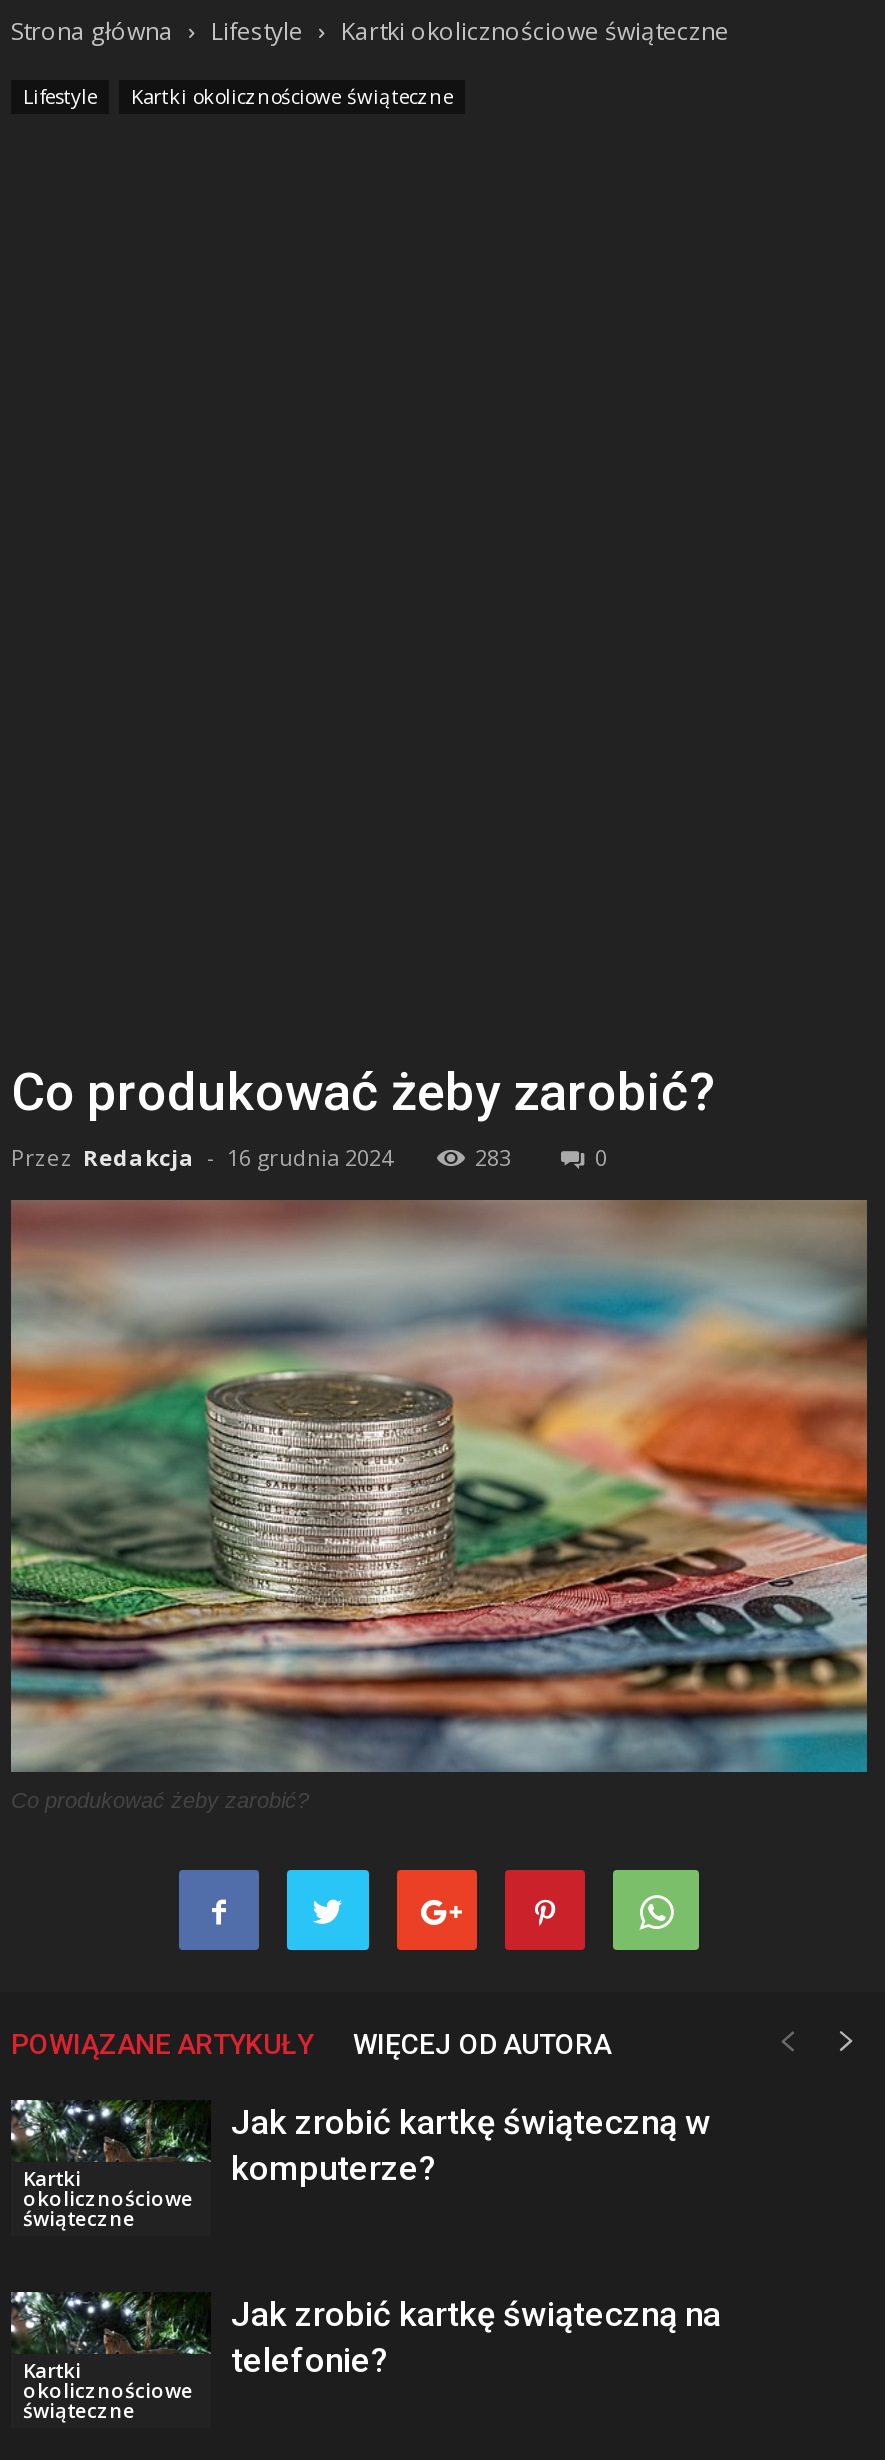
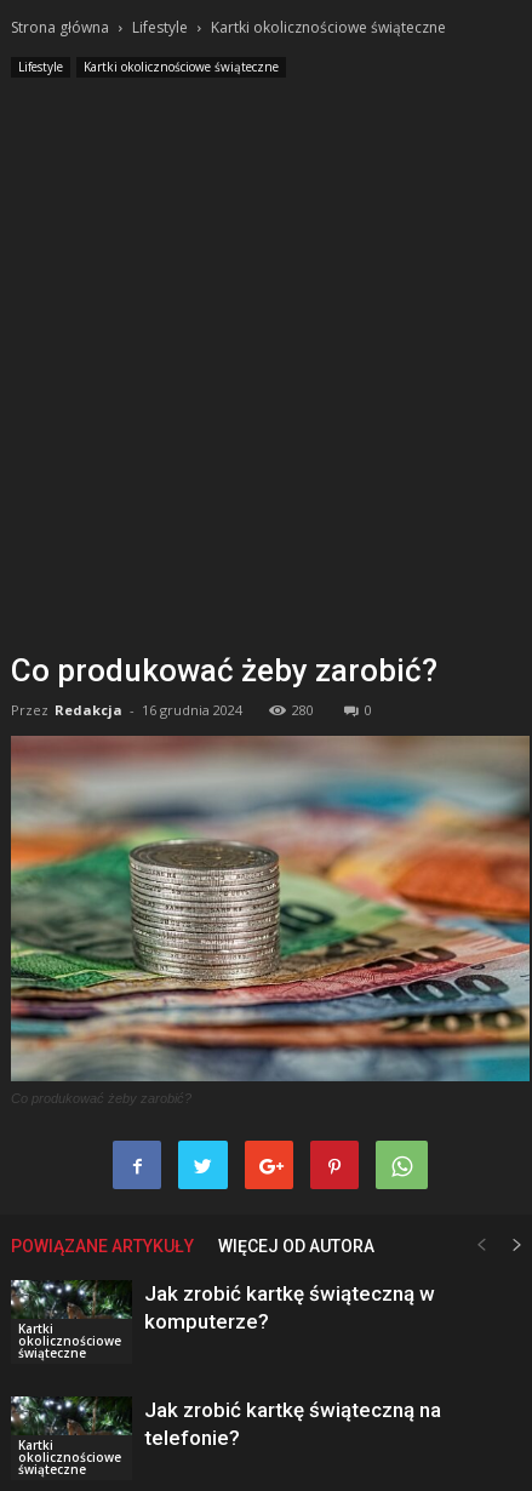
- 283
+ 280
